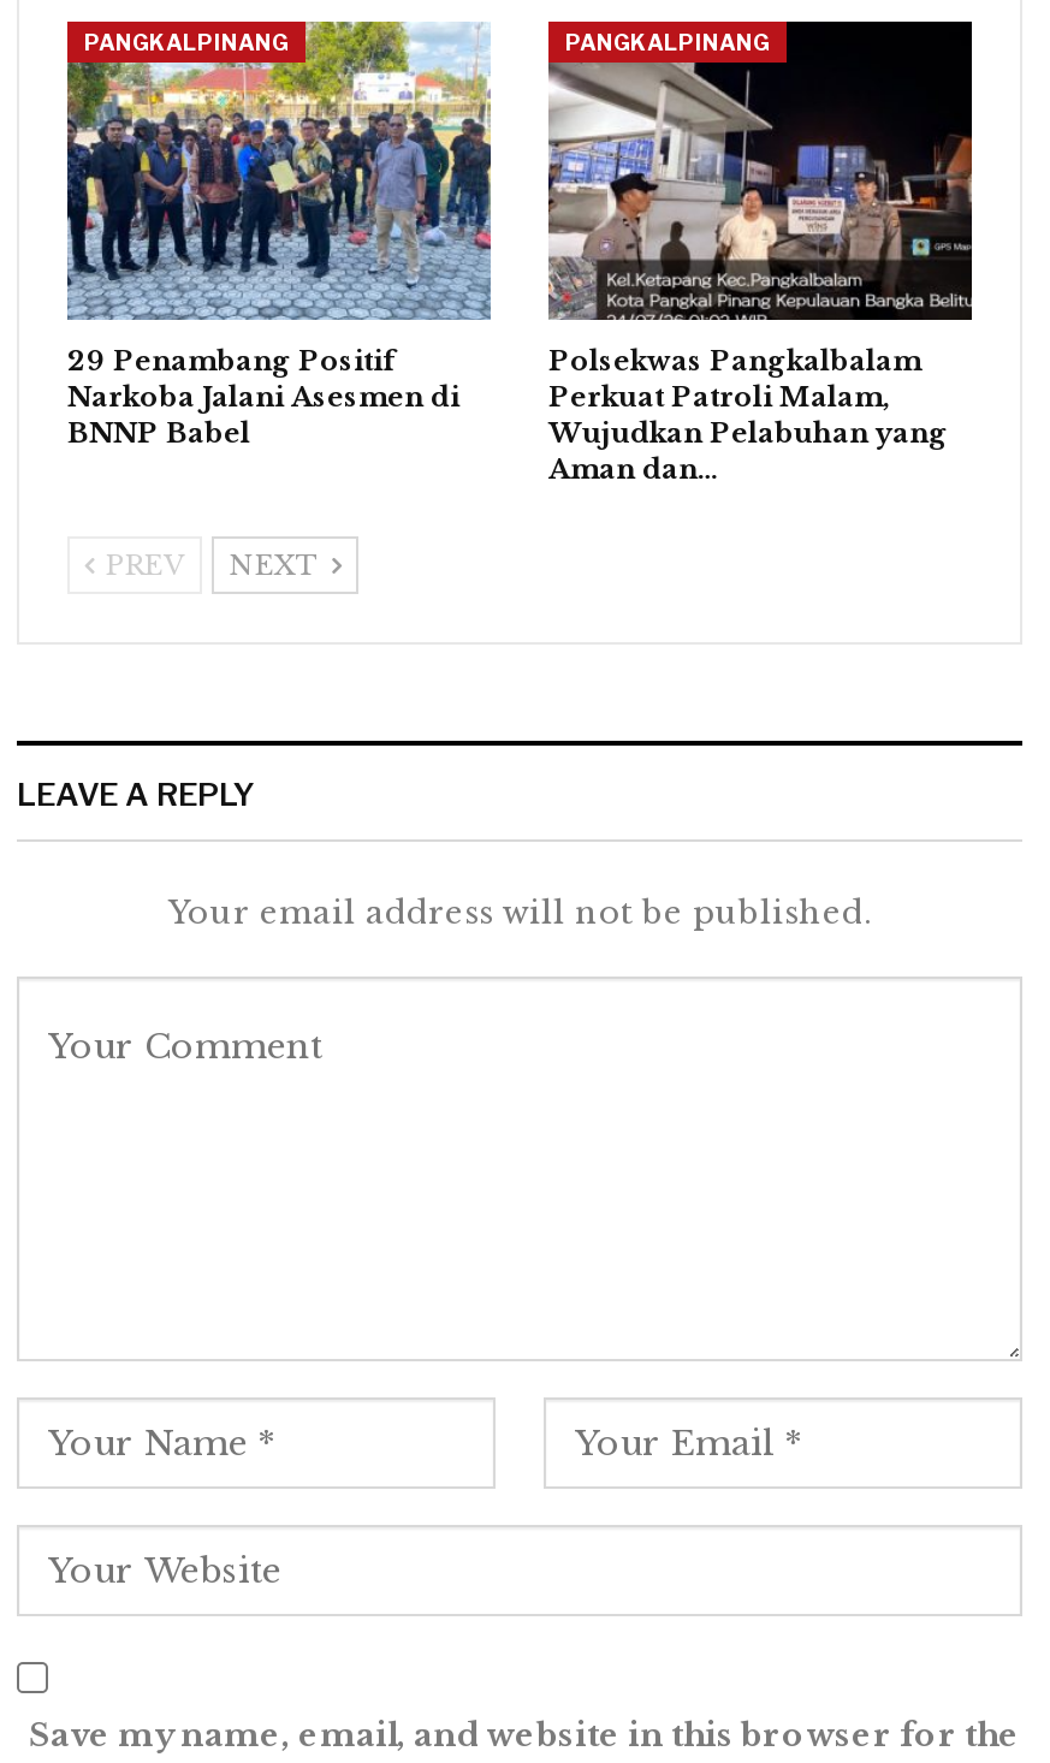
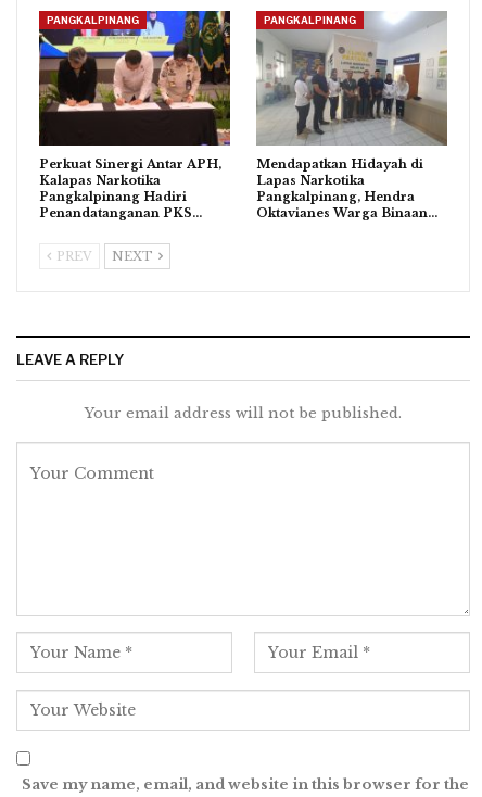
- [image]
- 29 Penambang Positif
- Narkoba Jalani Asesmen di
- BNNP Babel
+ [image]
+ Perkuat Sinergi Antar APH,
+ Kalapas Narkotika
+ Pangkalpinang Hadiri
+ Penandatanganan PKS…

- [image]
- Polsekwas Pangkalbalam
- Perkuat Patroli Malam,
- Wujudkan Pelabuhan yang
- Aman dan…
+ [image]
+ Mendapatkan Hidayah di
+ Lapas Narkotika
+ Pangkalpinang, Hendra
+ Oktavianes Warga Binaan…
